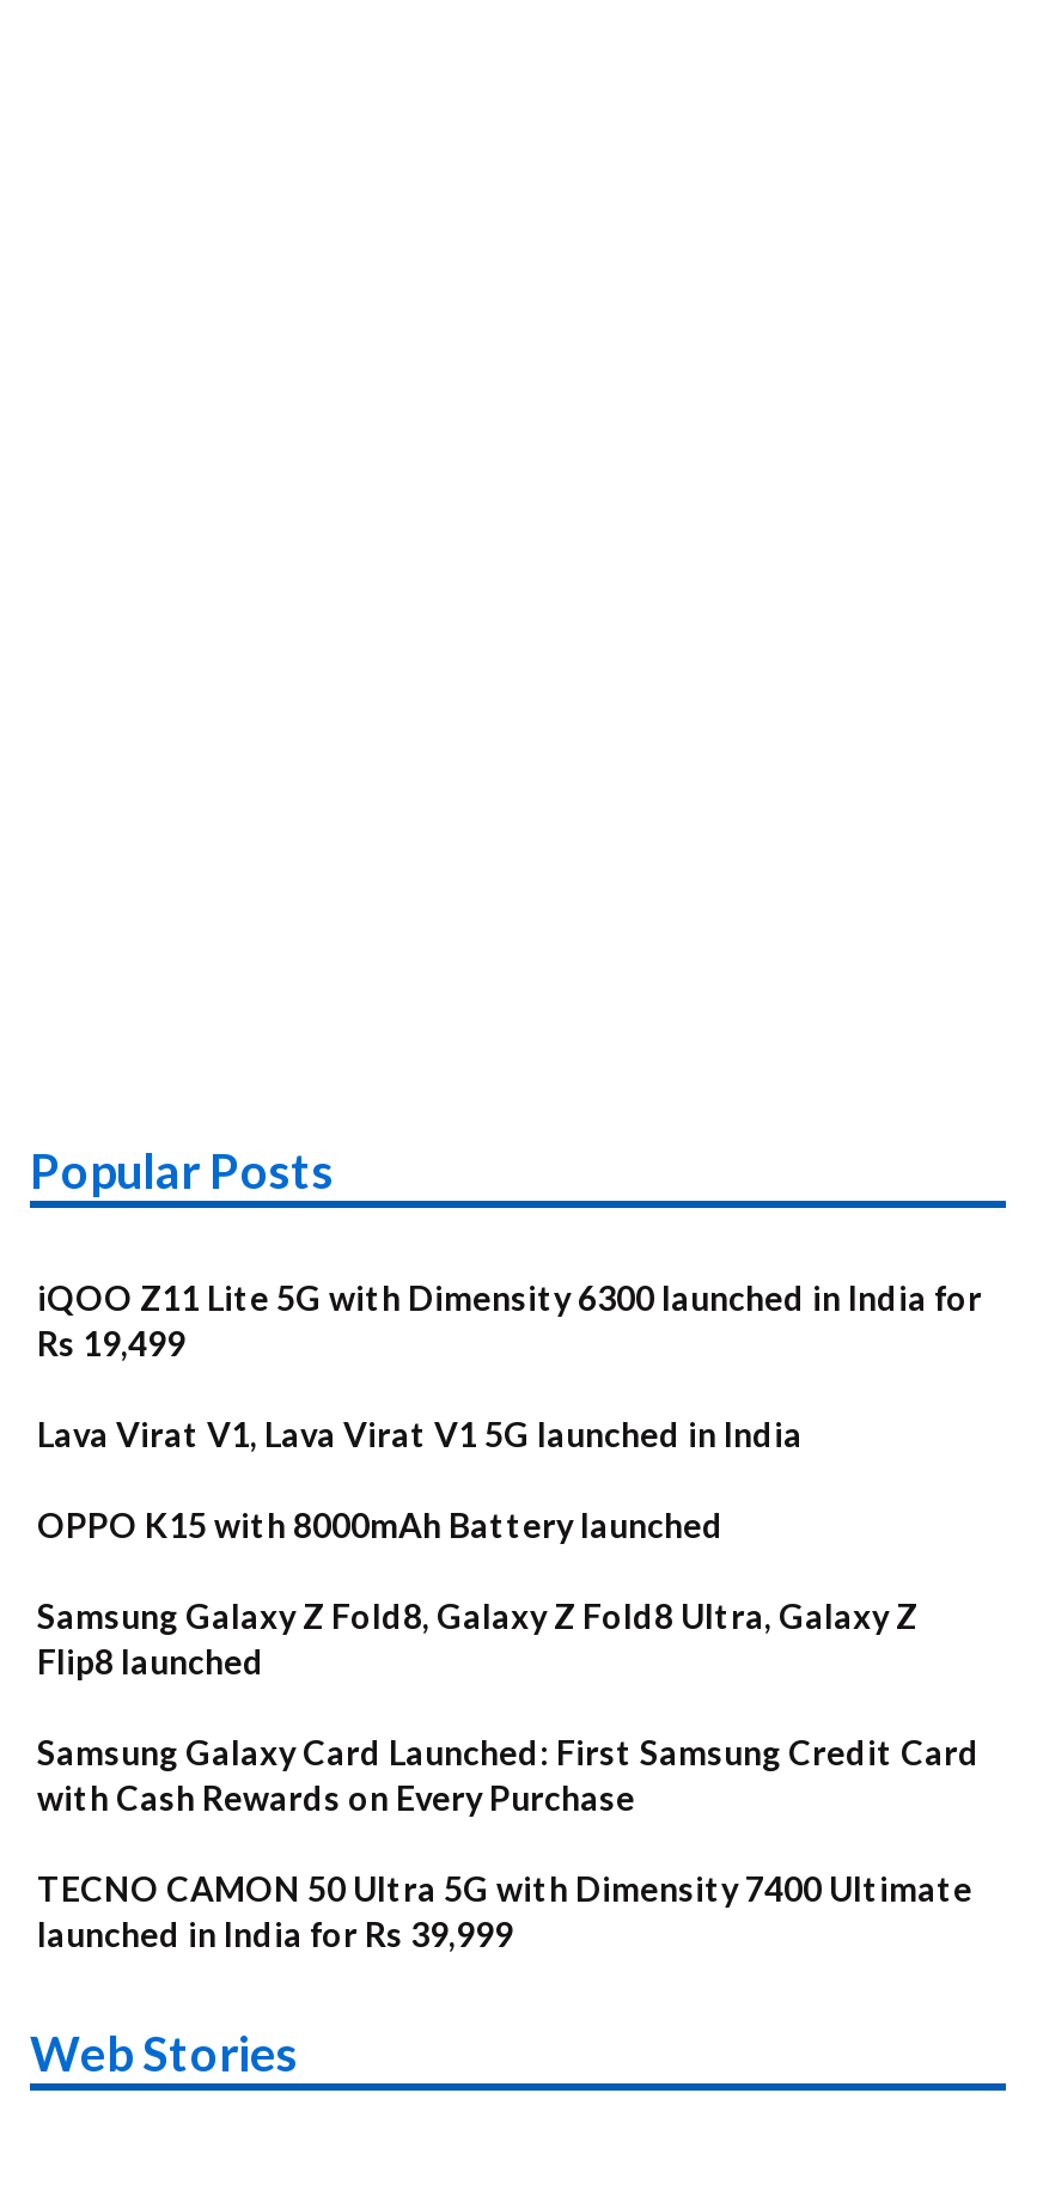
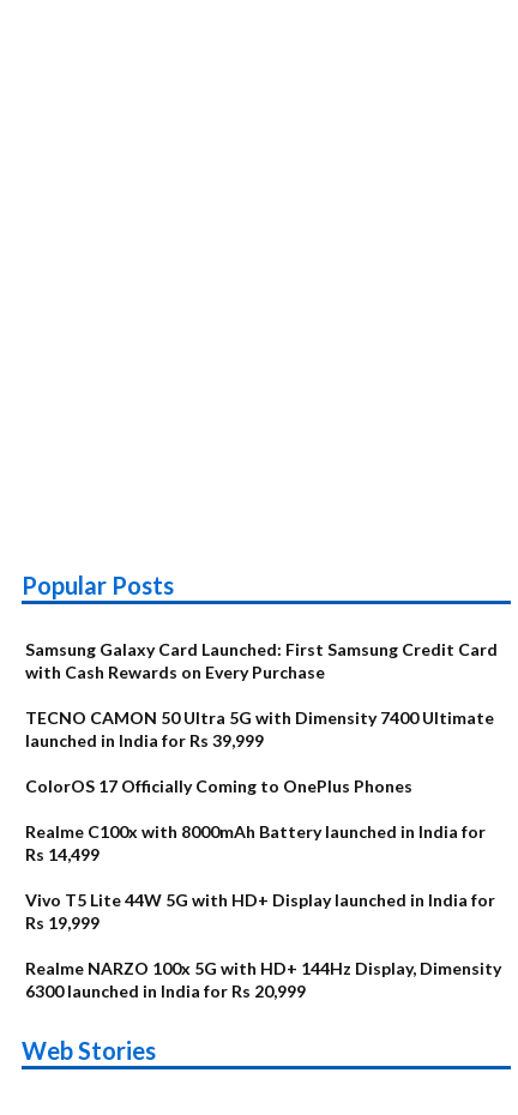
- iQOO Z11 Lite 5G with Dimensity 6300 launched in India for
- Rs 19,499
- Lava Virat V1, Lava Virat V1 5G launched in India
- OPPO K15 with 8000mAh Battery launched
- Samsung Galaxy Z Fold8, Galaxy Z Fold8 Ultra, Galaxy Z
- Flip8 launched

moved up: Samsung Galaxy Card Launched: First Samsung Credit Card | with Cash Rewards on Every Purchase | TECNO CAMON 50 Ultra 5G with Dimensity 7400 Ultimate | launched in India for Rs 39,999

+ ColorOS 17 Officially Coming to OnePlus Phones
+ Realme C100x with 8000mAh Battery launched in India for
+ Rs 14,499
+ Vivo T5 Lite 44W 5G with HD+ Display launched in India for
+ Rs 19,999
+ Realme NARZO 100x 5G with HD+ 144Hz Display, Dimensity
+ 6300 launched in India for Rs 20,999
